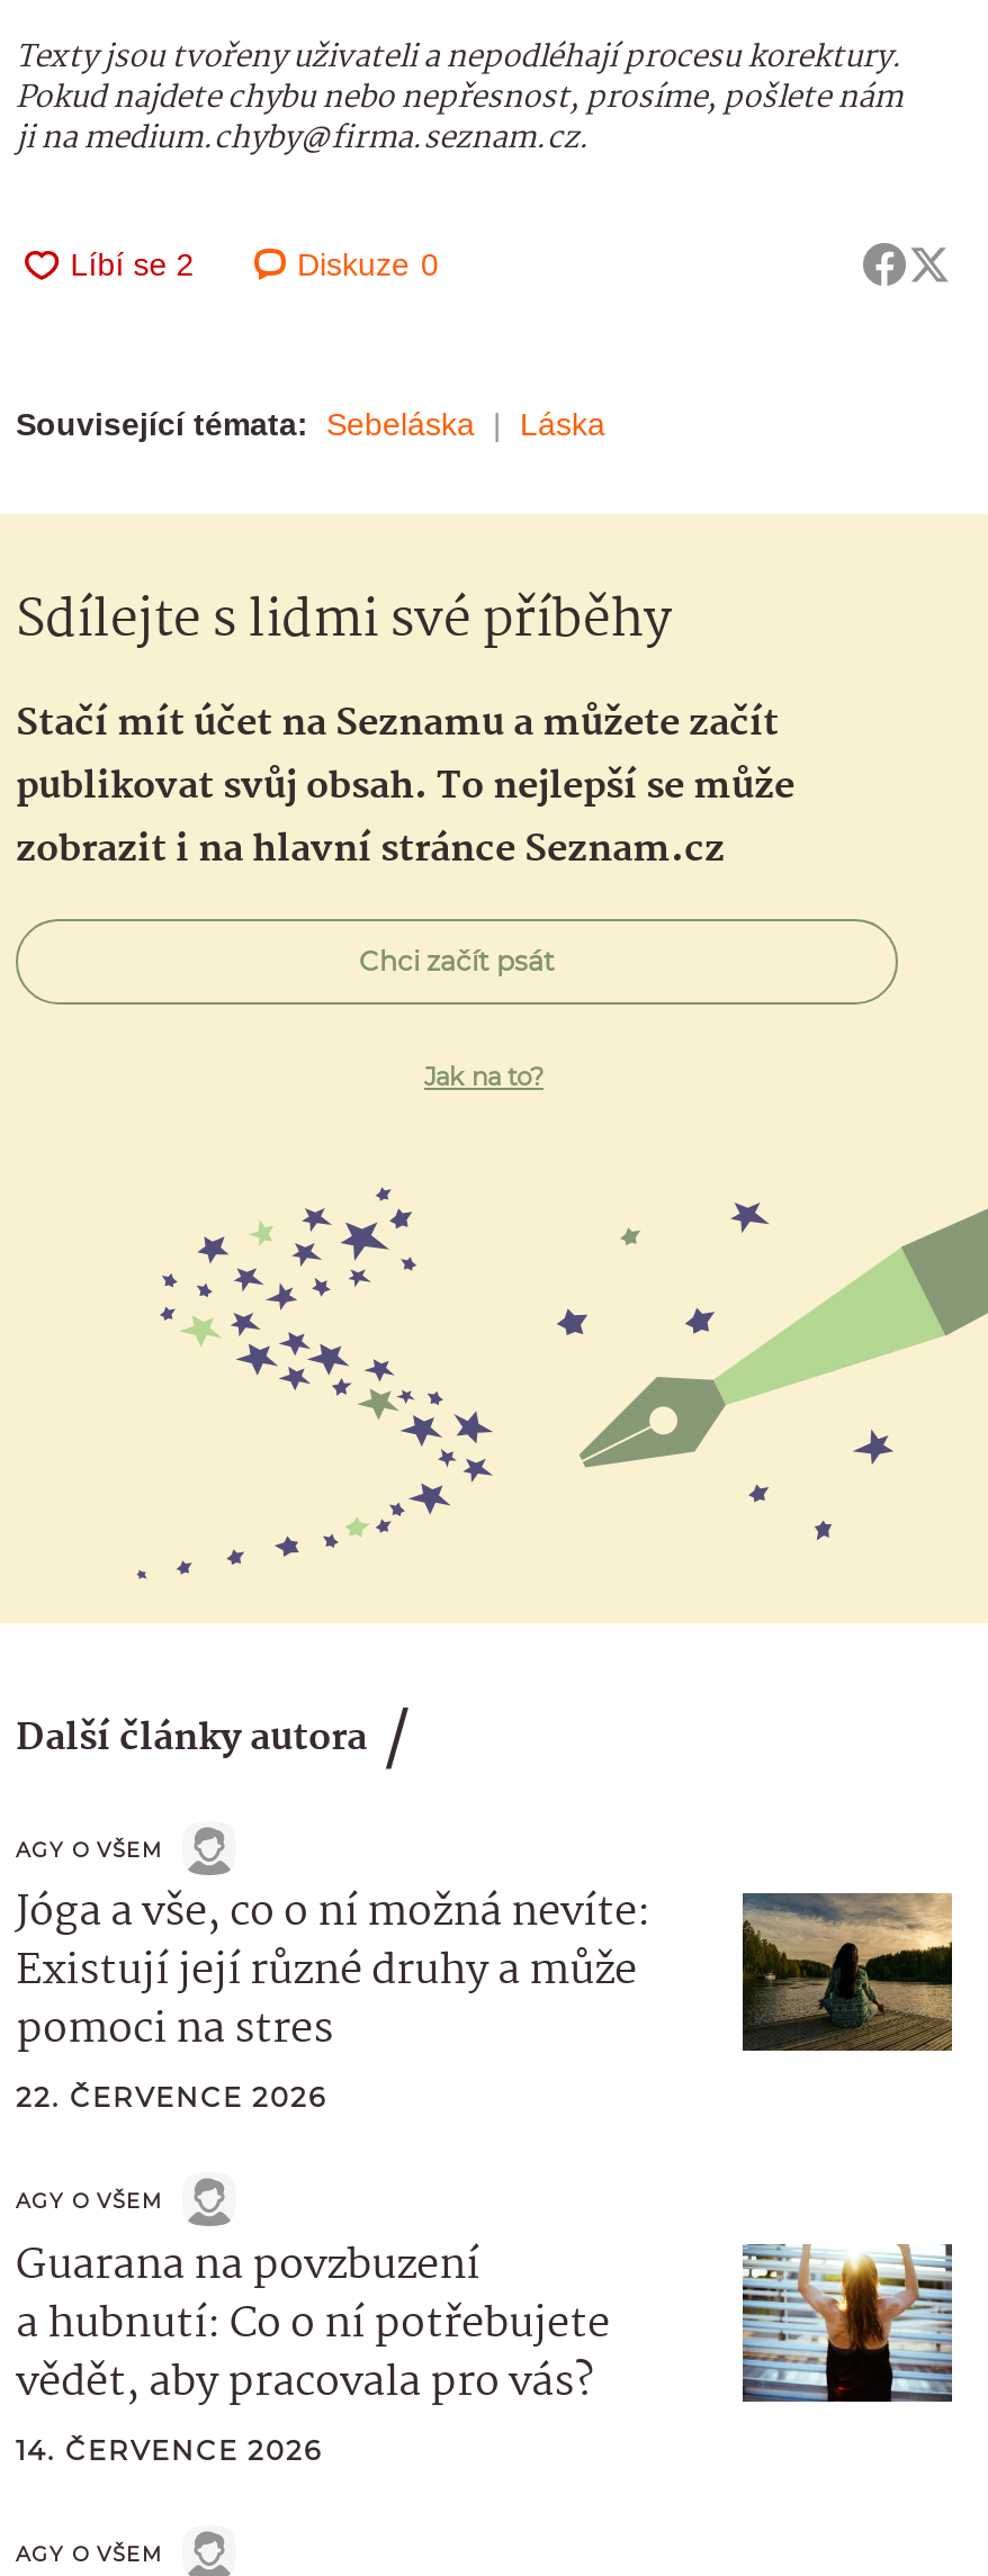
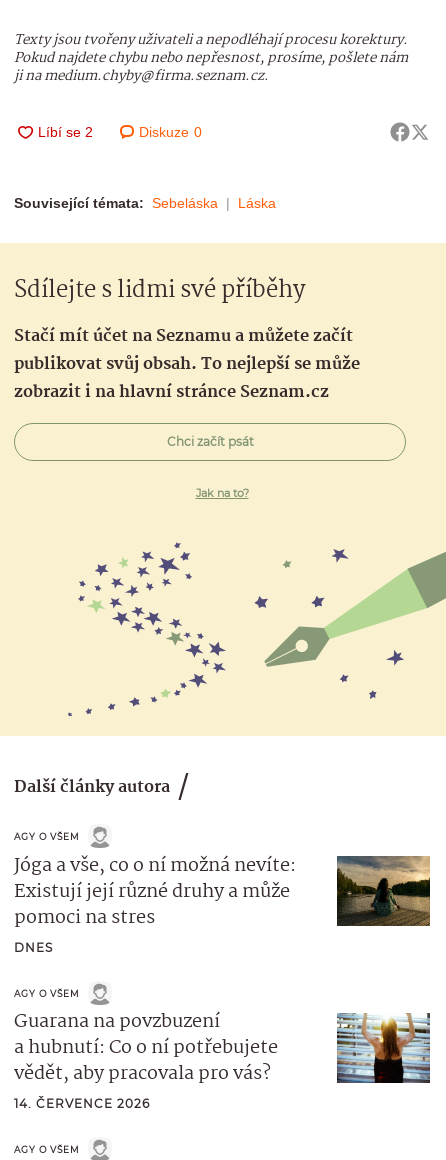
- 22. ČERVENCE 2026
+ DNES
